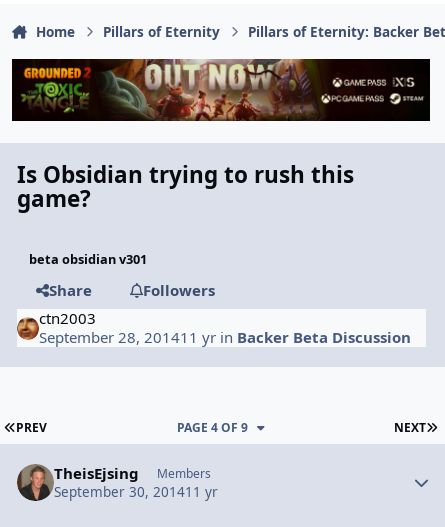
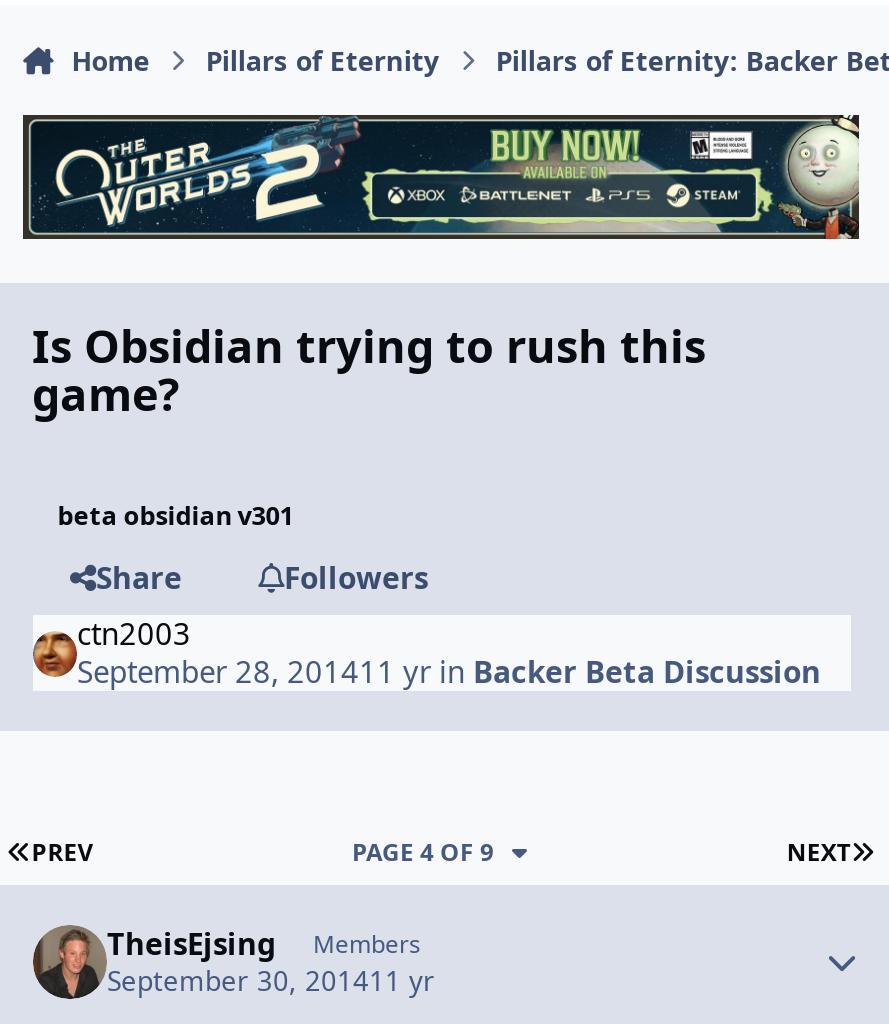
- [image]
+ [image]
